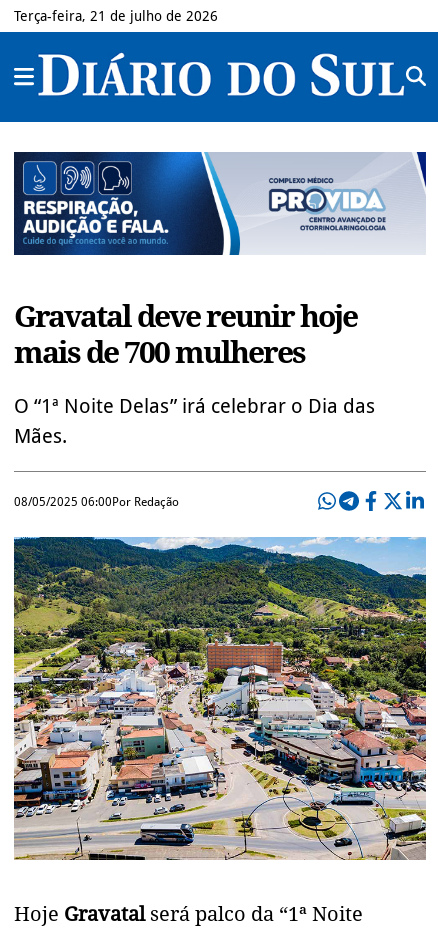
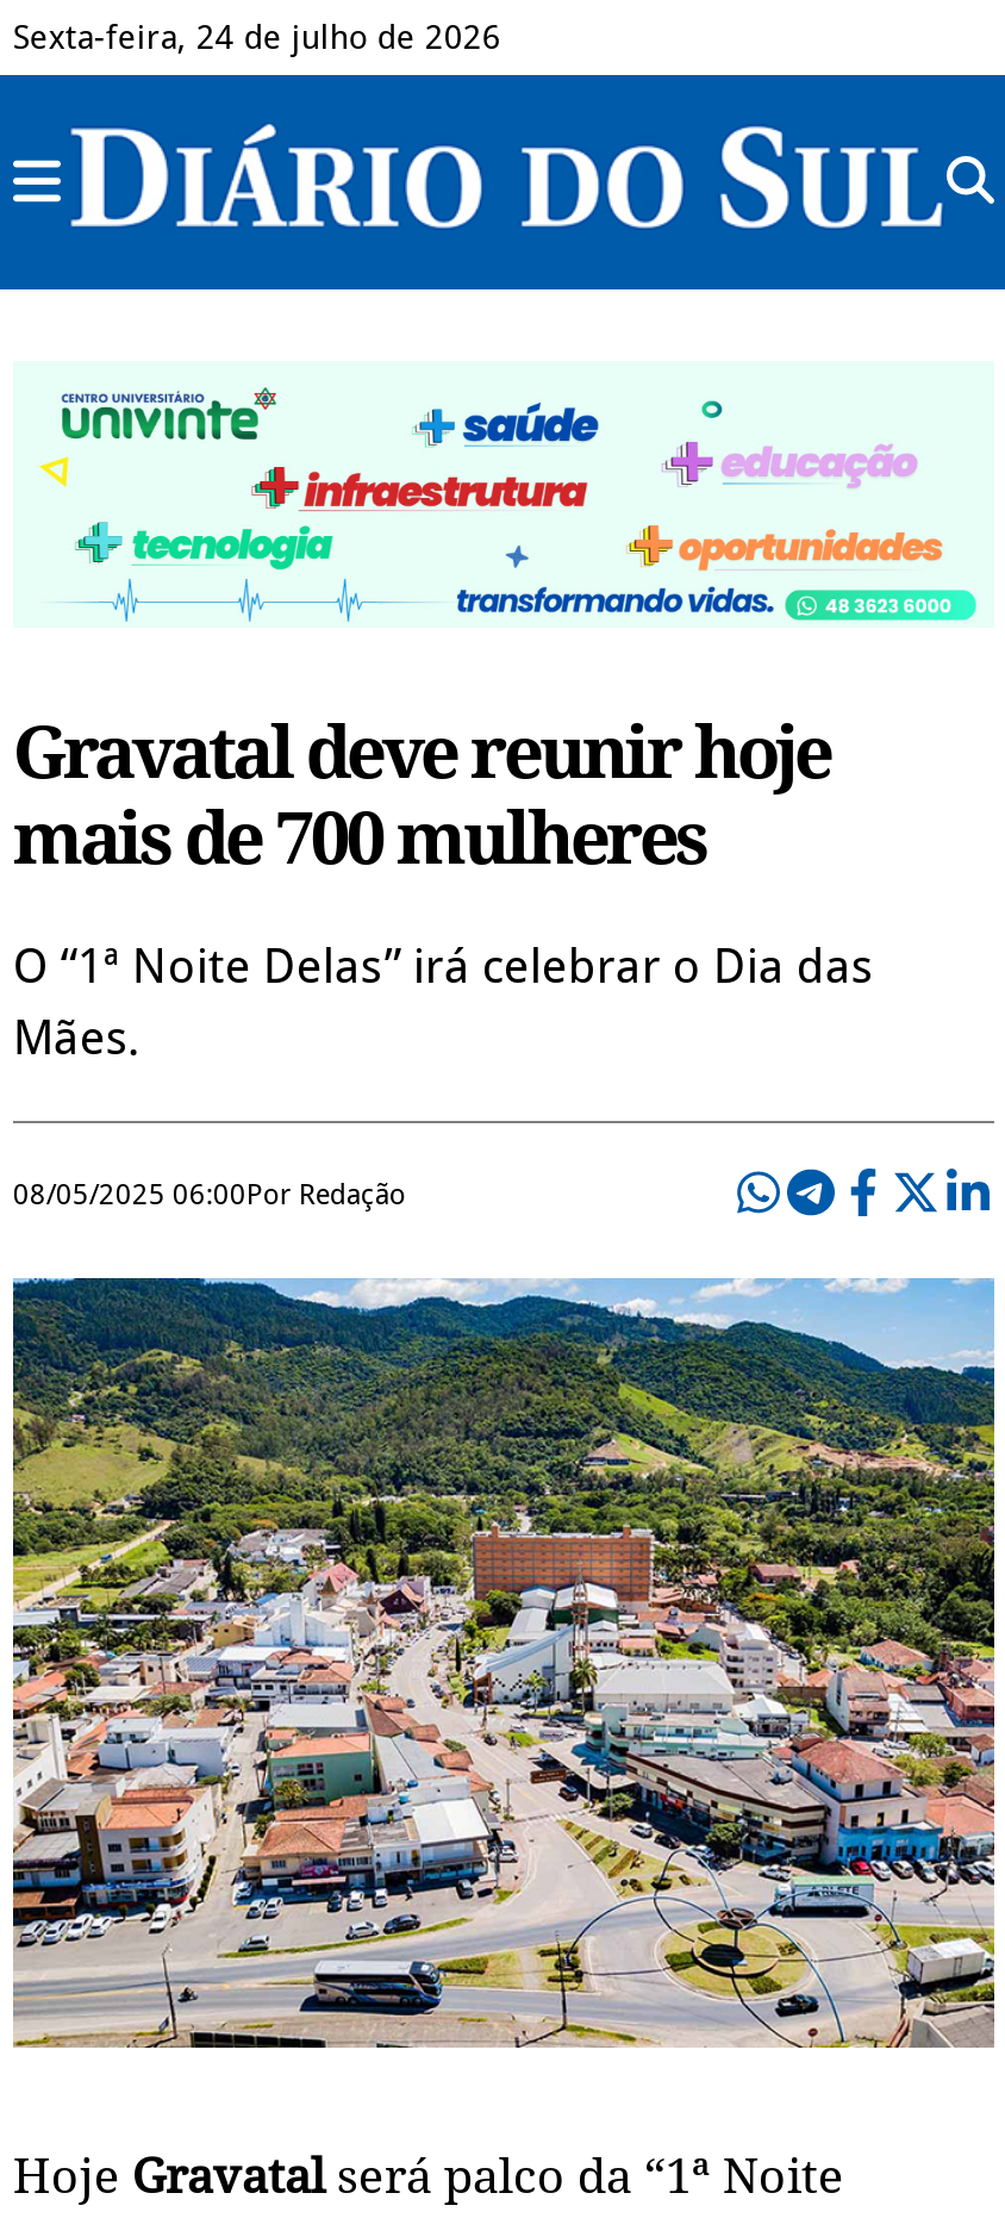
- Terça-feira, 21 de julho de 2026
+ Sexta-feira, 24 de julho de 2026

- [image]
+ [image]
